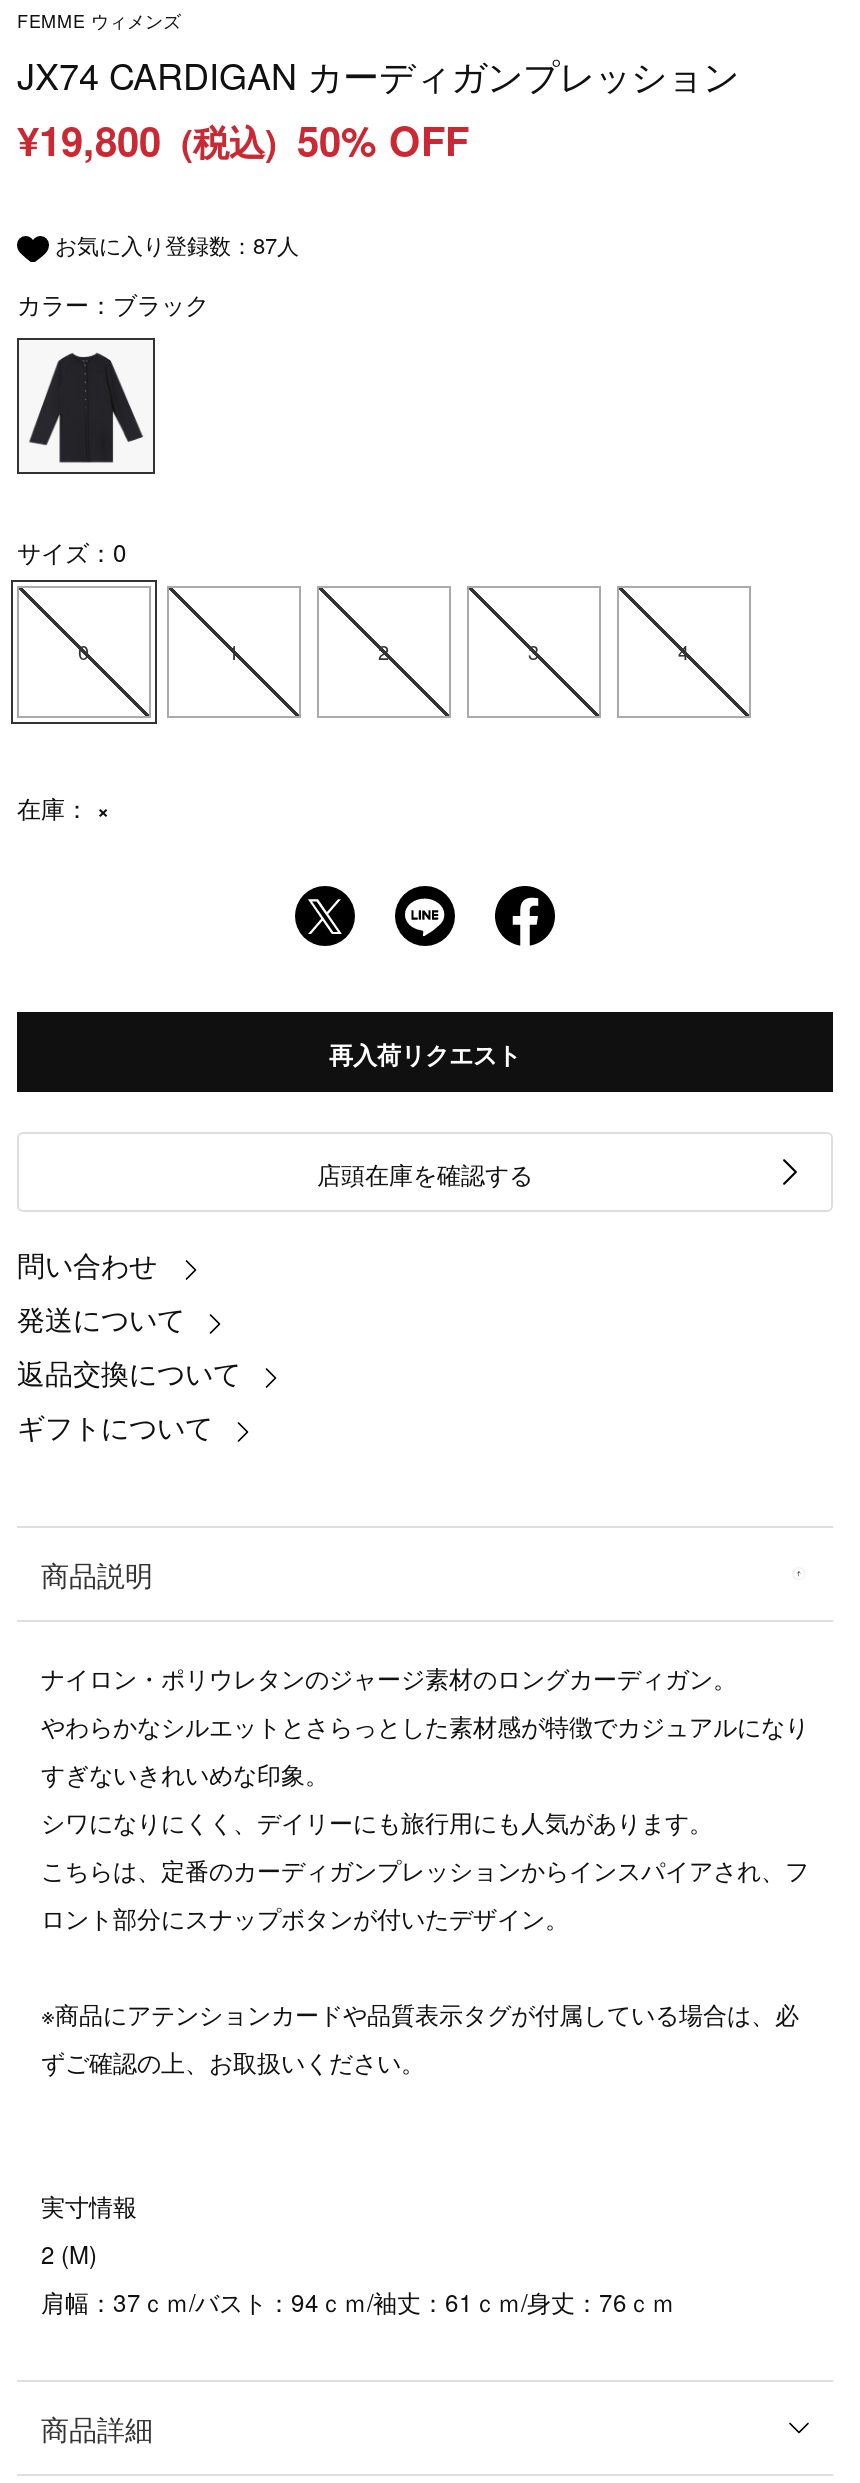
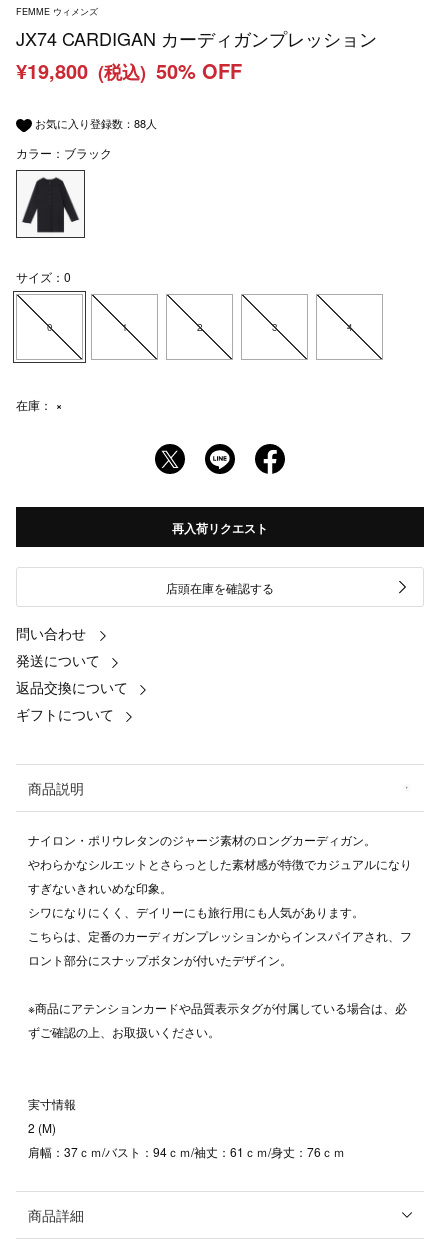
- お気に入り登録数：87人
+ お気に入り登録数：88人
